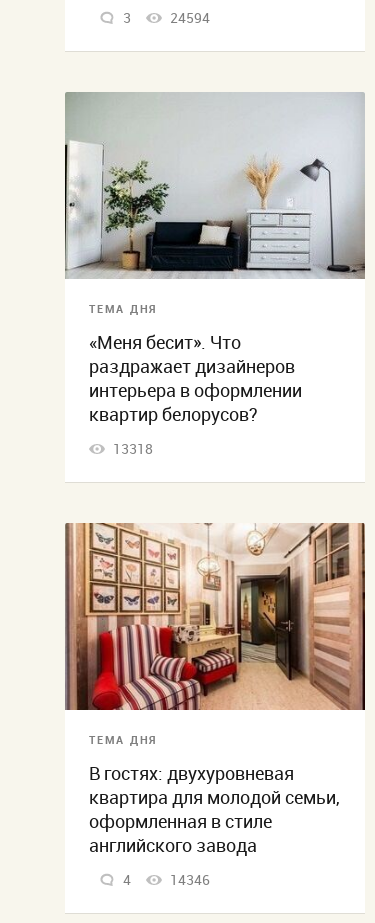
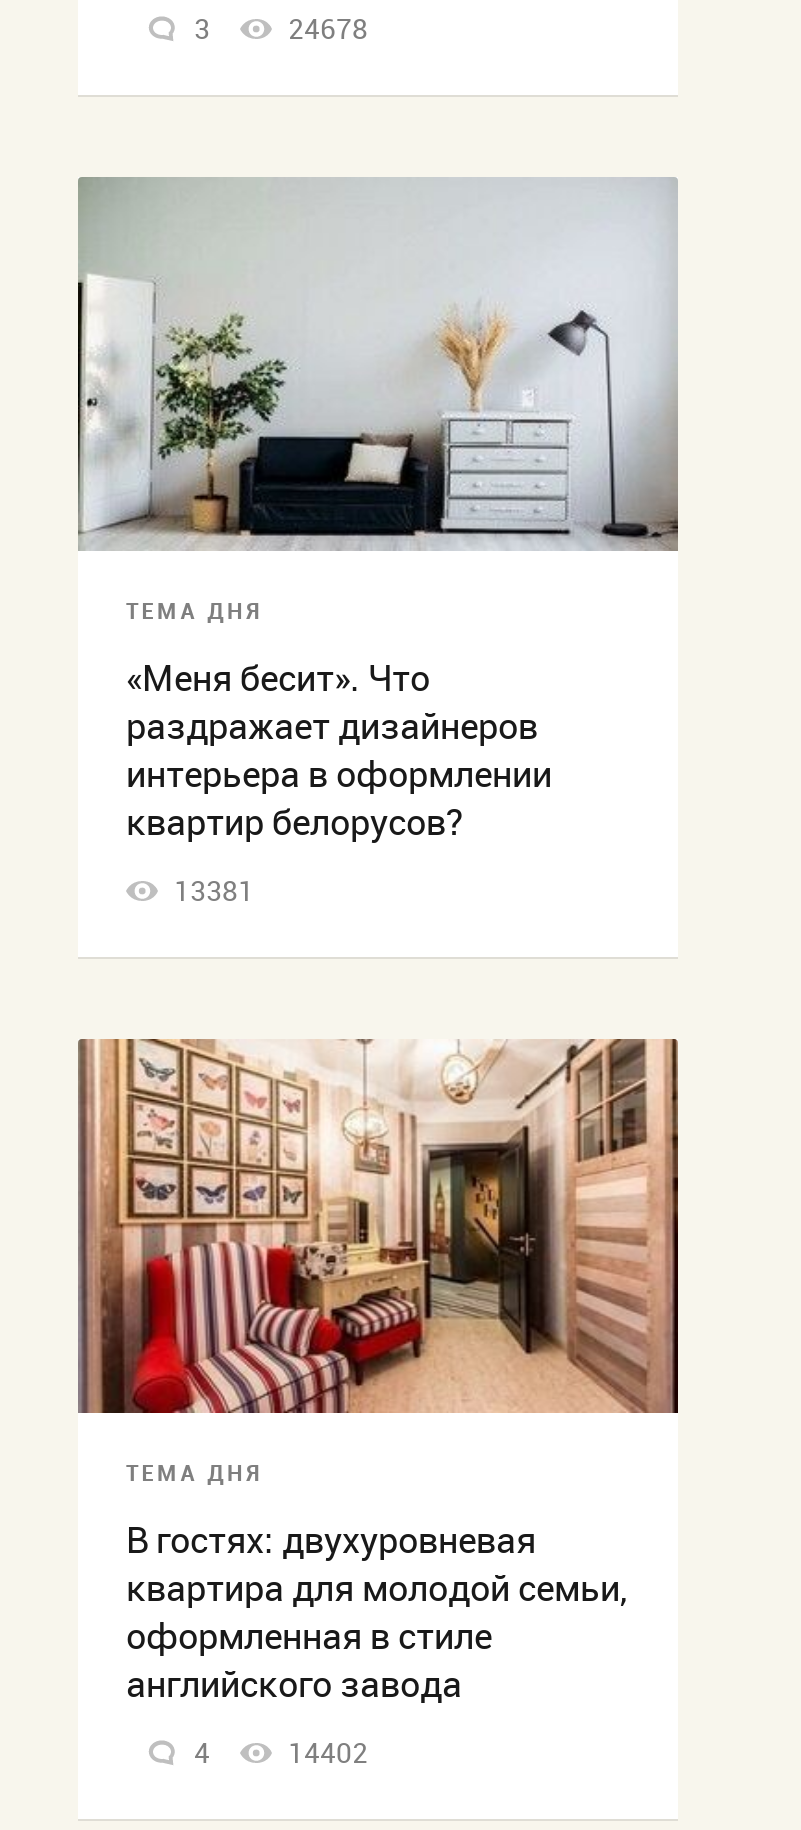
- 24594
+ 24678

- 13318
+ 13381

- 14346
+ 14402
